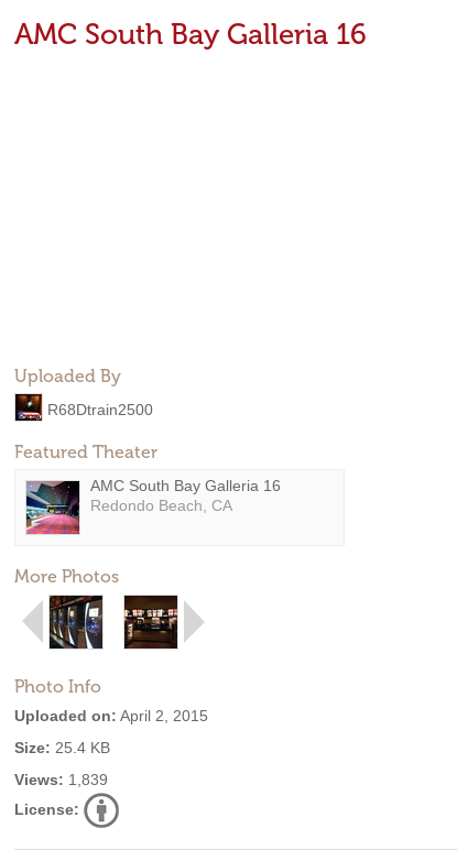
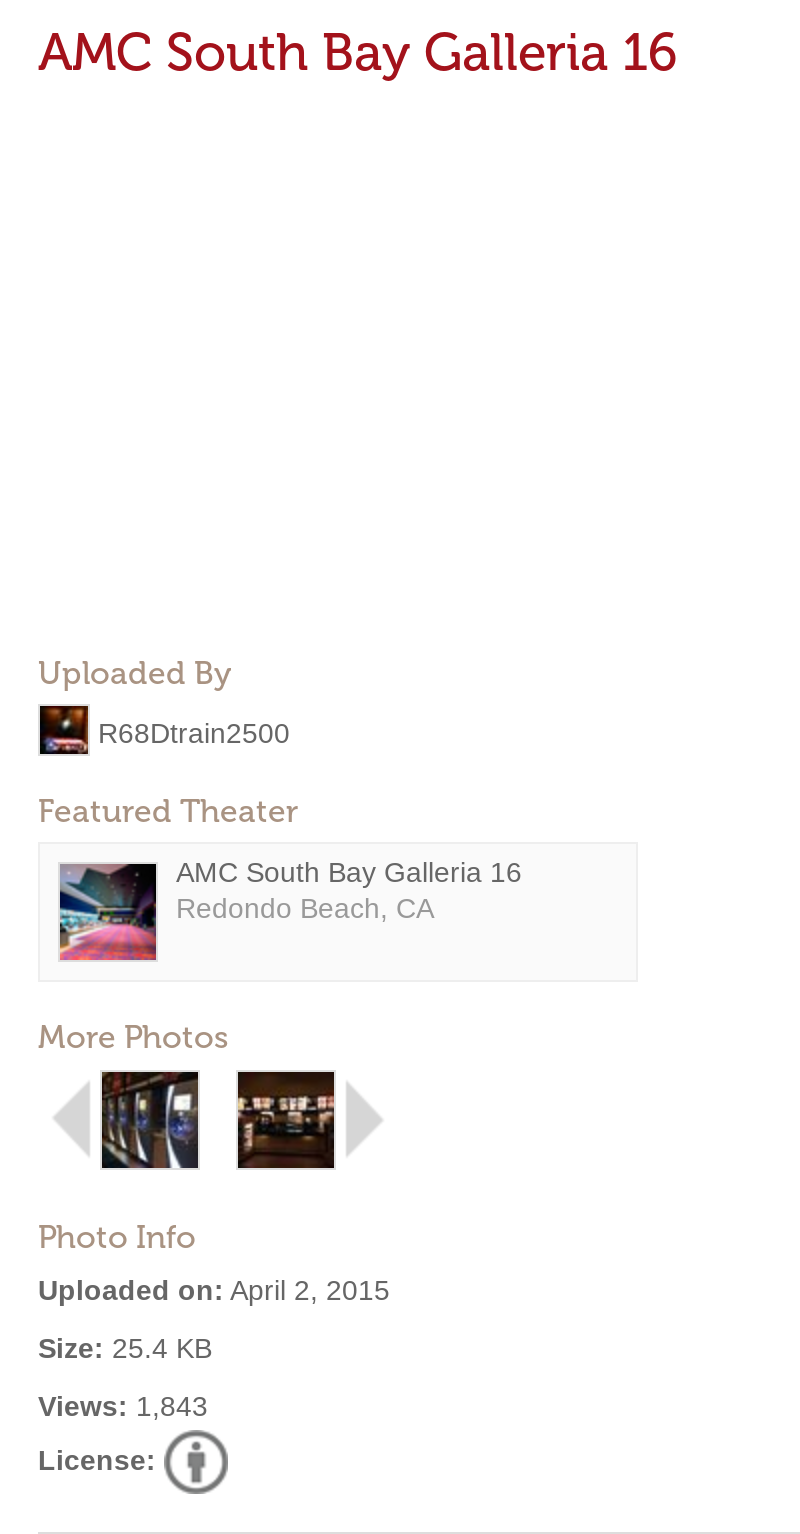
- Views: 1,839
+ Views: 1,843
